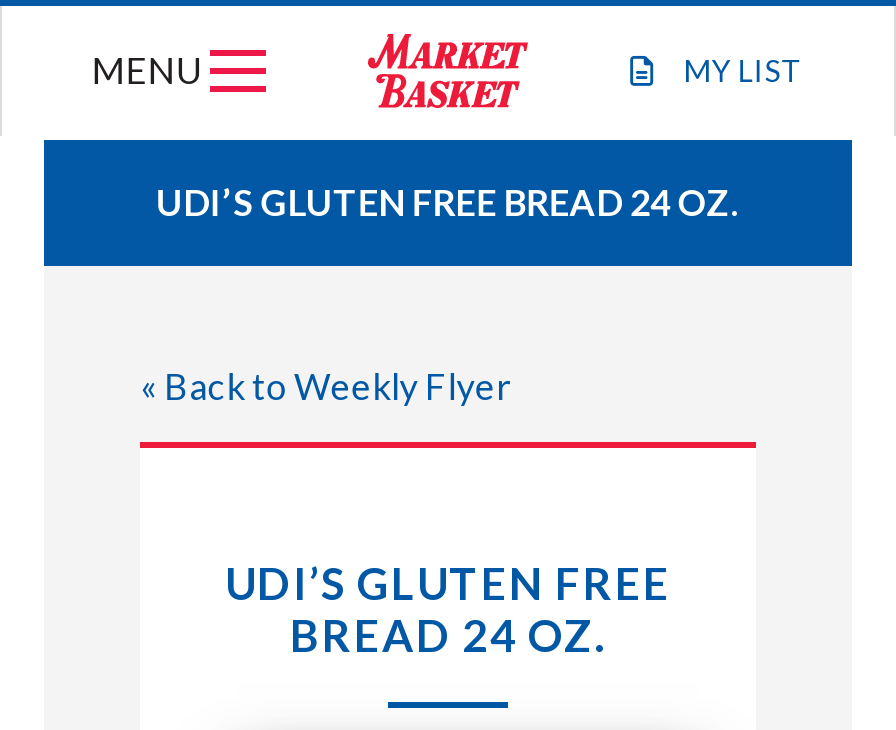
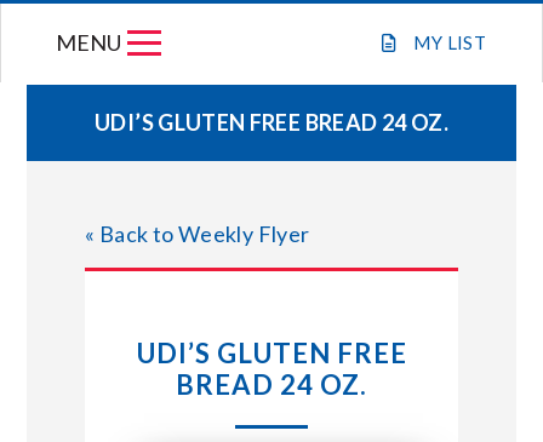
- [image]
